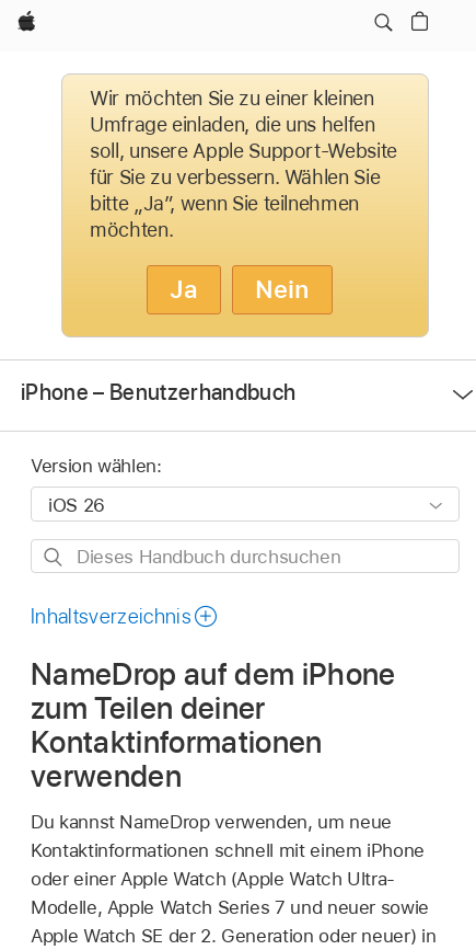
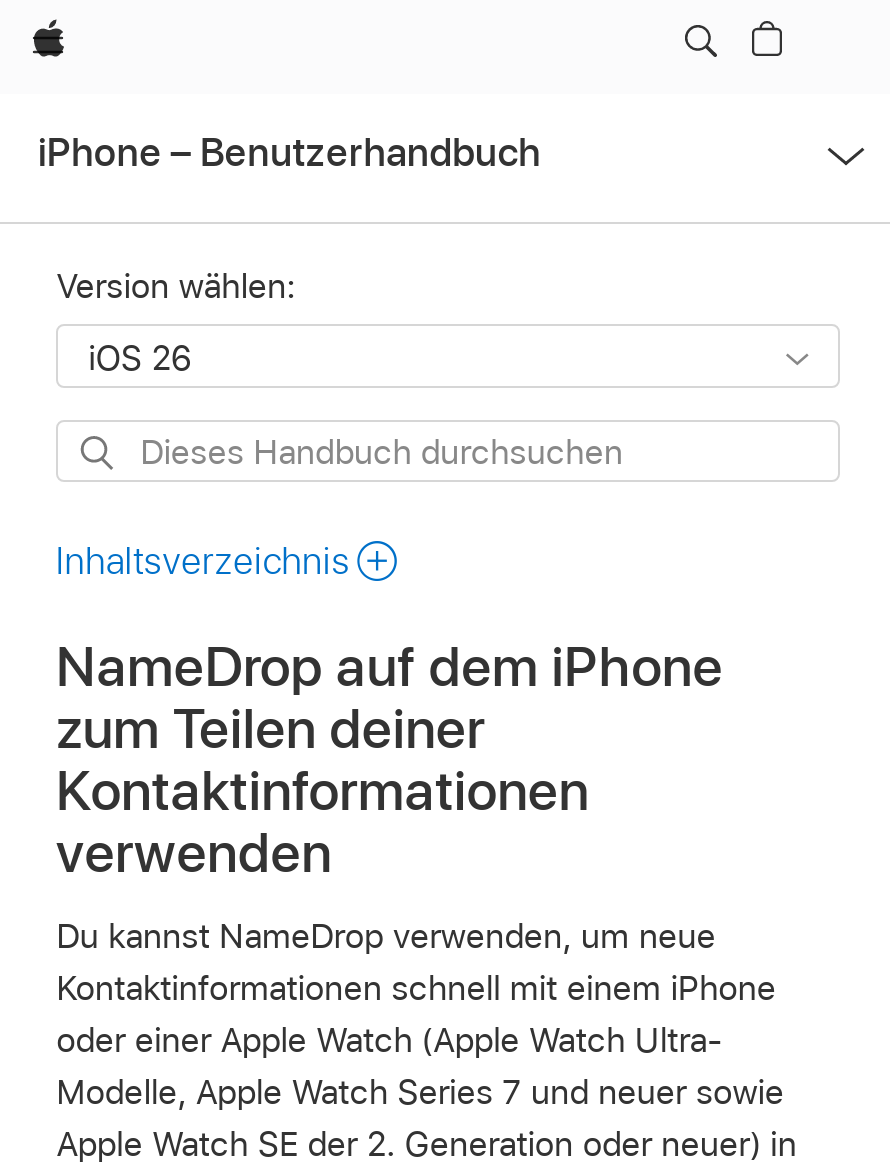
- [image]
- Wir möchten Sie zu einer kleinen
- Umfrage einladen, die uns helfen
- soll, unsere Apple Support-Website
- für Sie zu verbessern. Wählen Sie
- bitte „Ja”, wenn Sie teilnehmen
- möchten.
- Ja
- Nein
